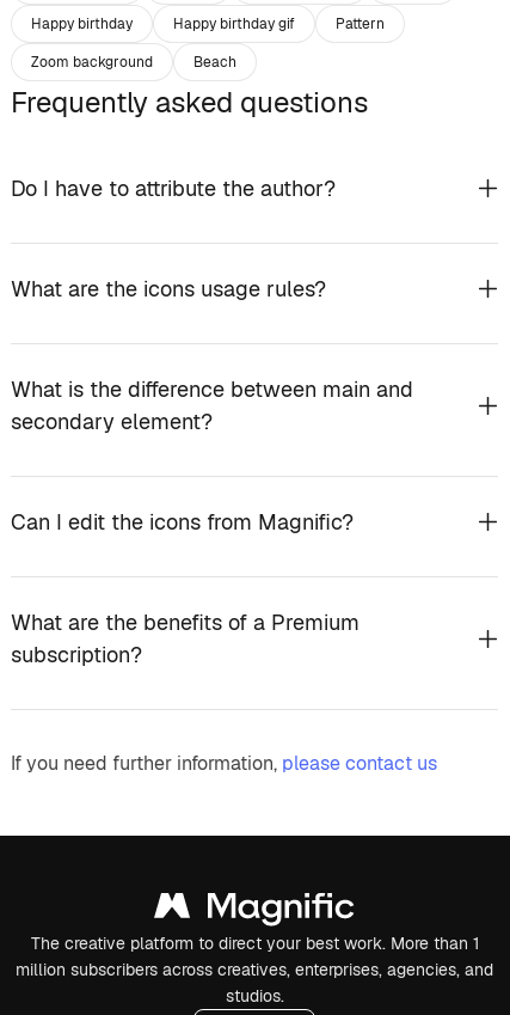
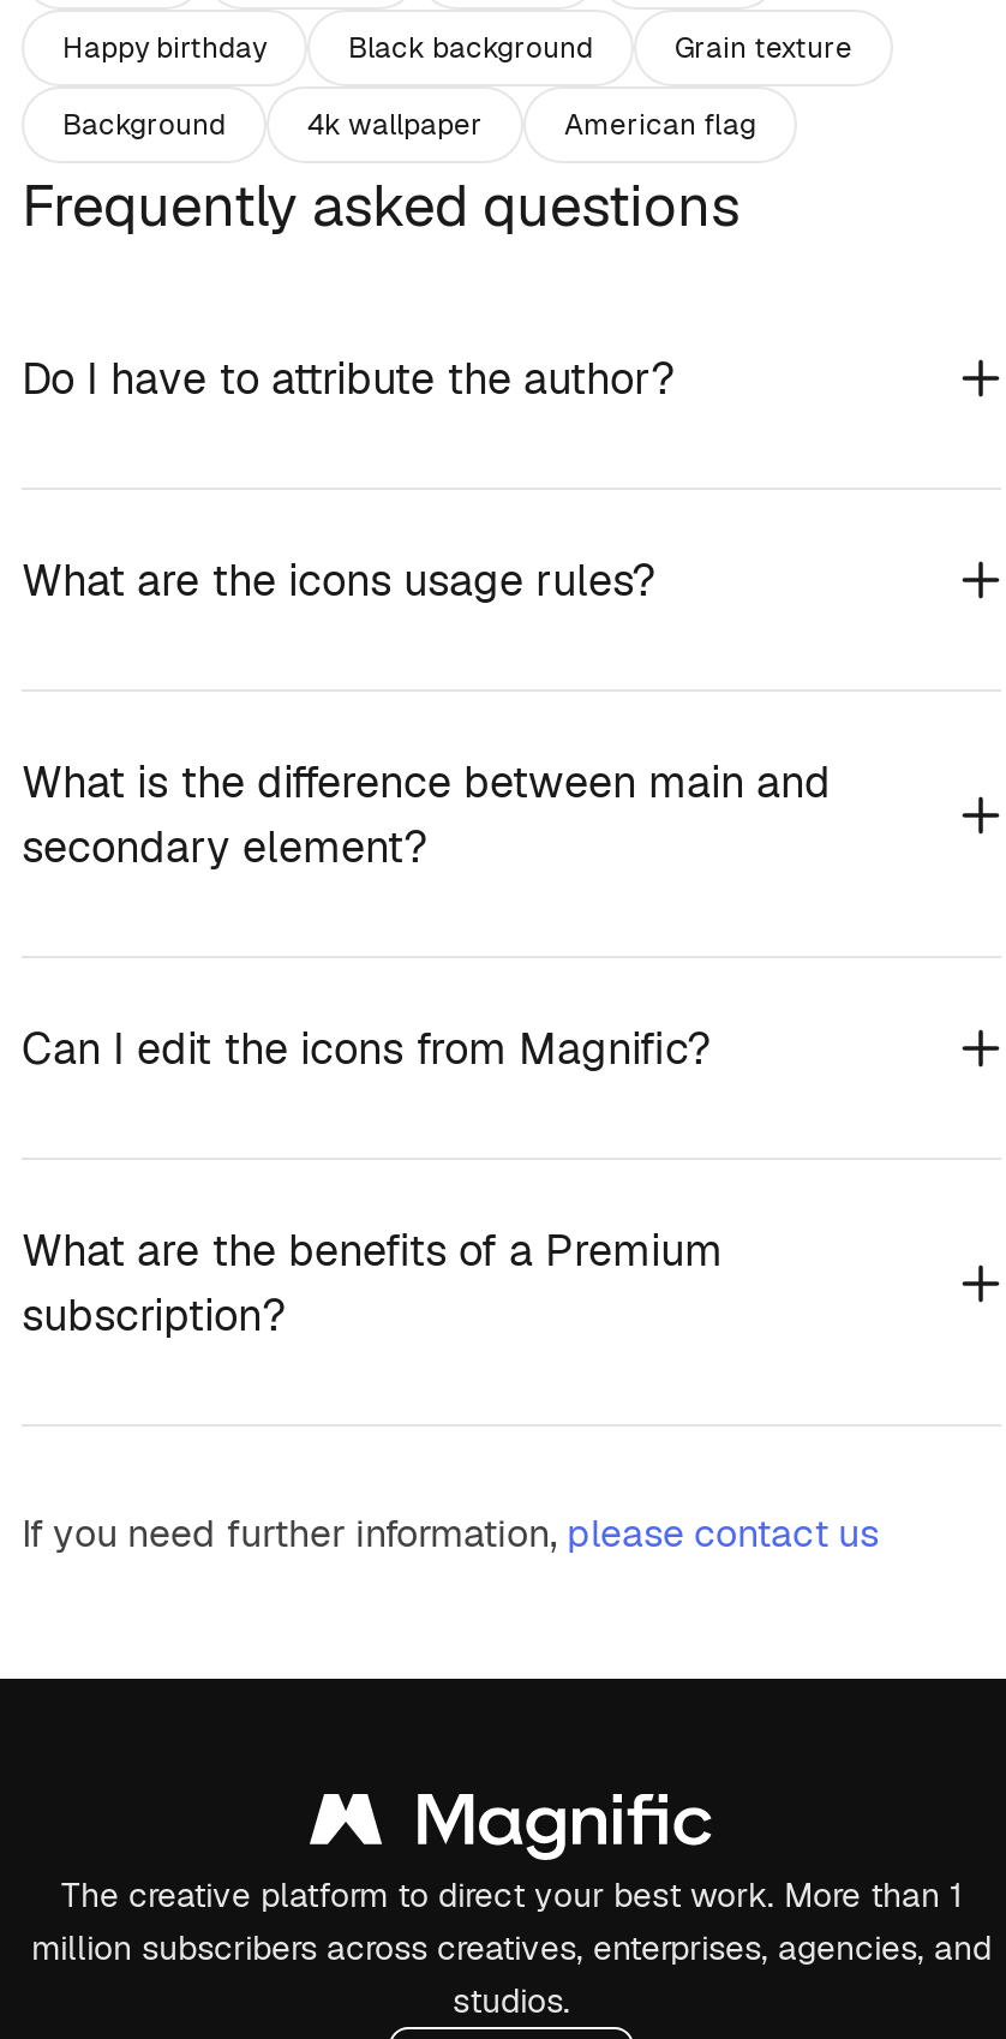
- Happy birthday gif
- Pattern
+ Black background
+ Grain texture

- Zoom background
- Beach
+ Background
+ 4k wallpaper
+ American flag
